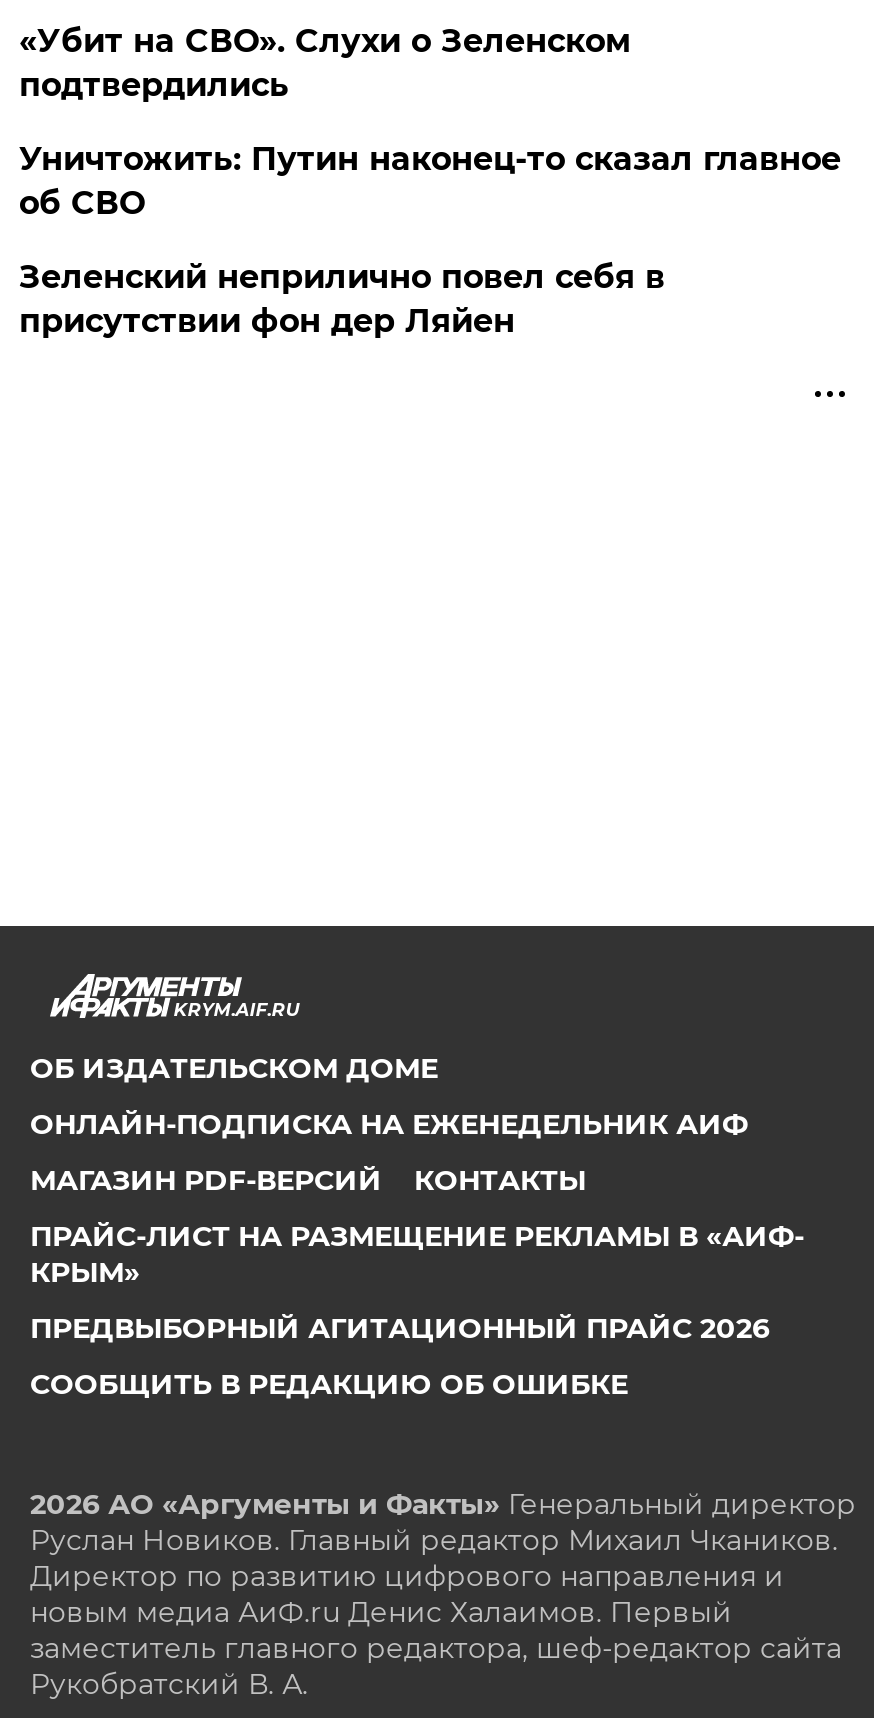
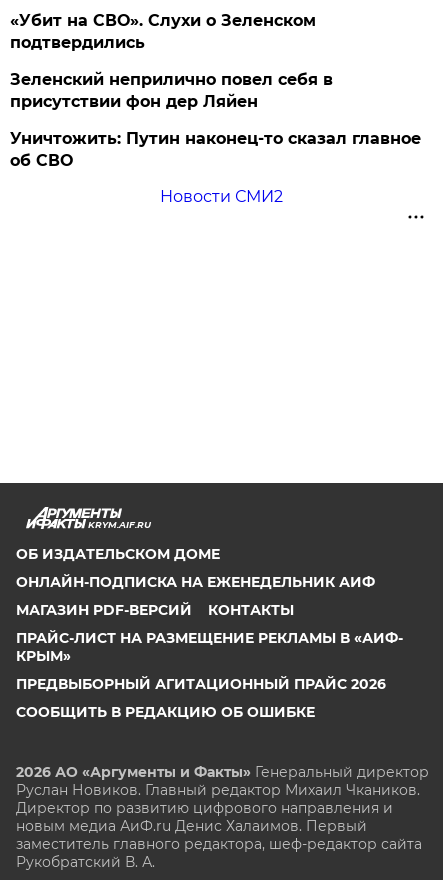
moved down: Уничтожить: Путин наконец-то сказал главное | об СВО

moved up: Зеленский неприлично повел cебя в | присутствии фон дер Ляйен

+ Новости СМИ2
